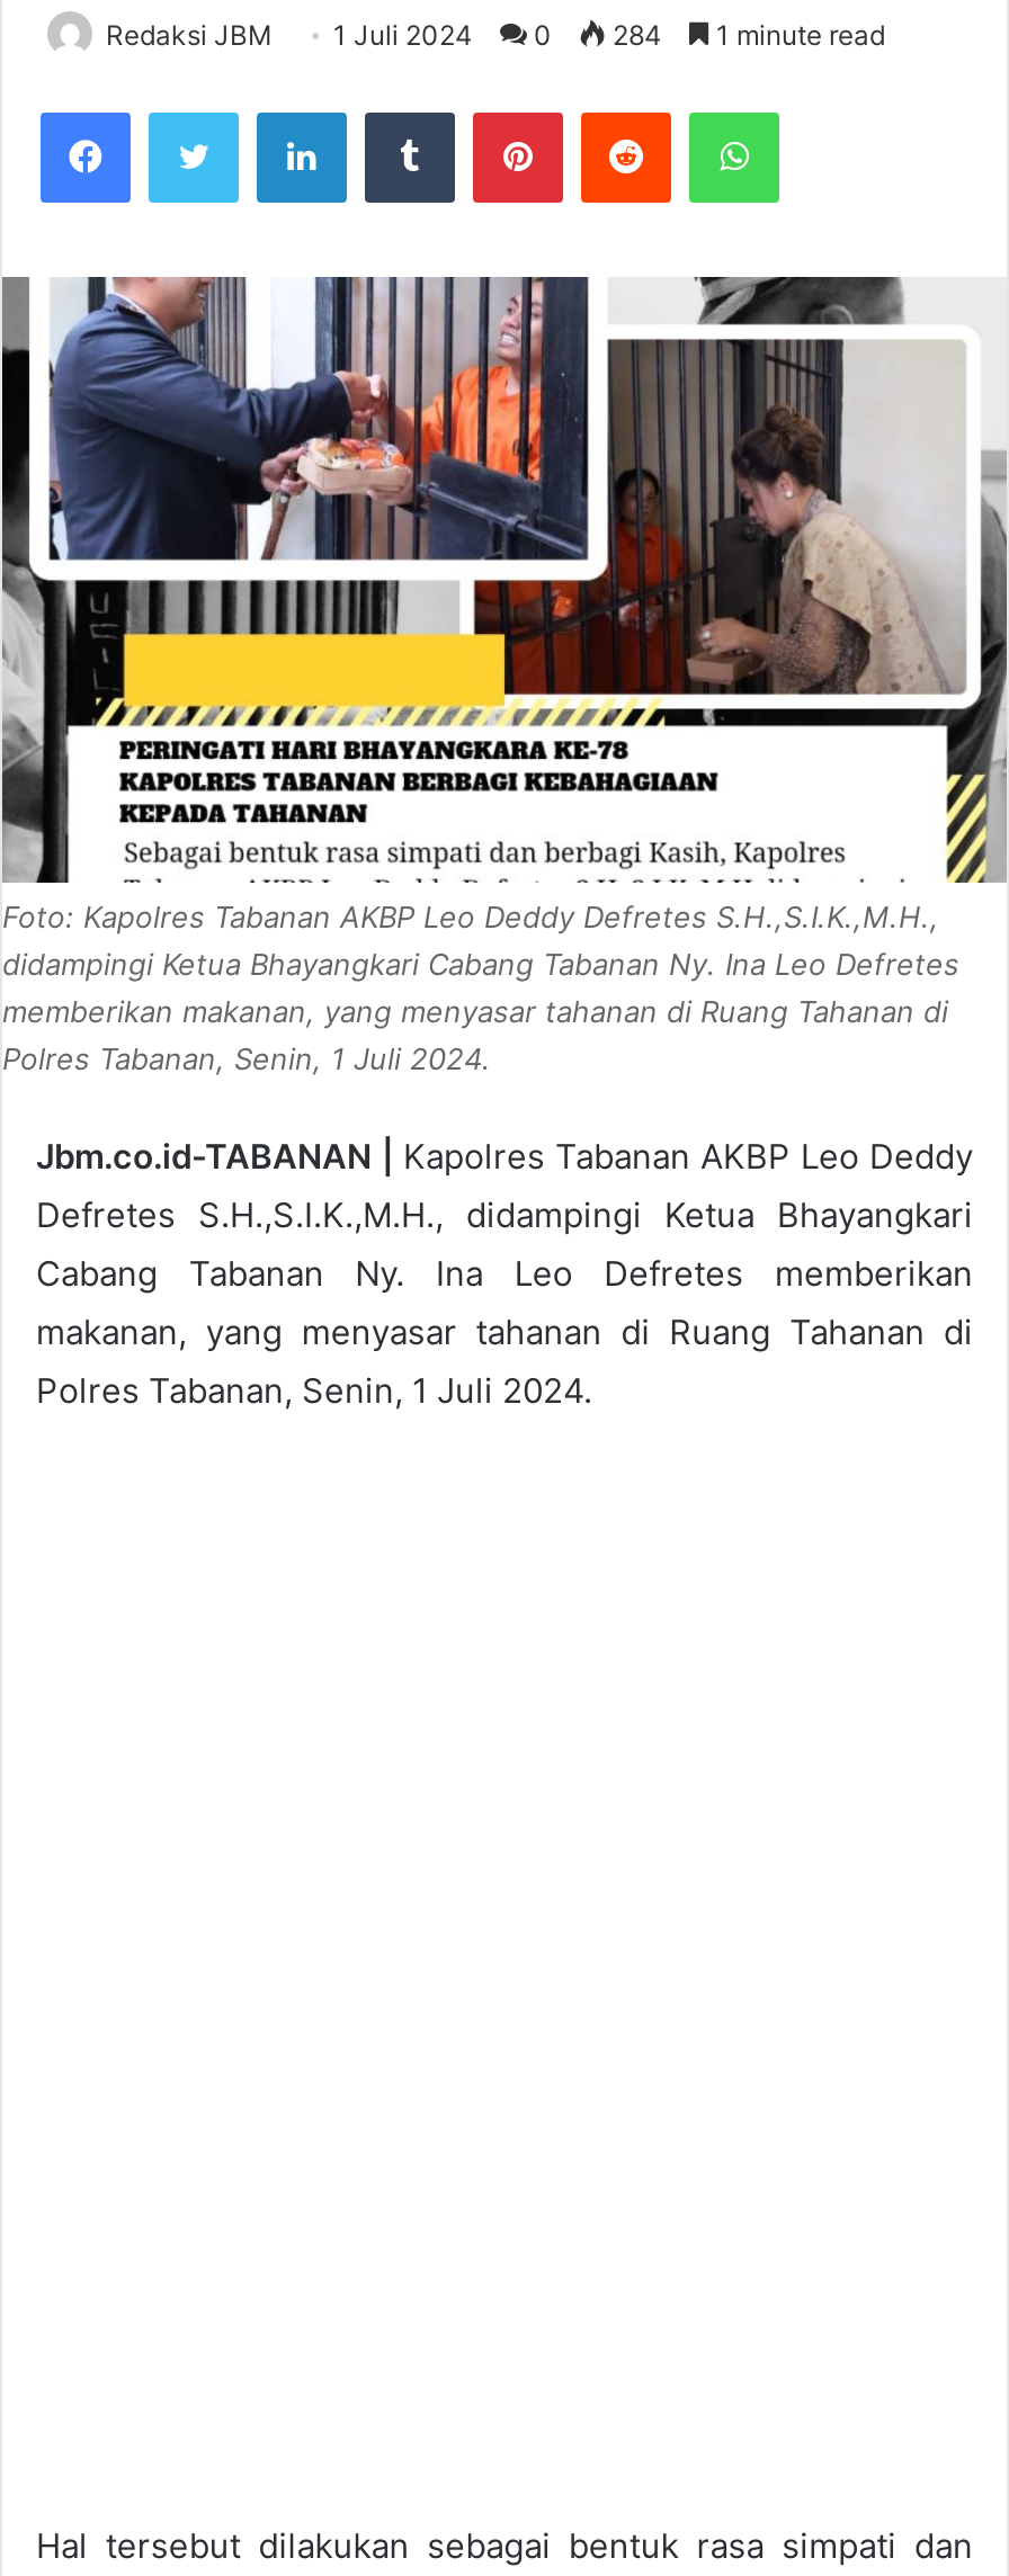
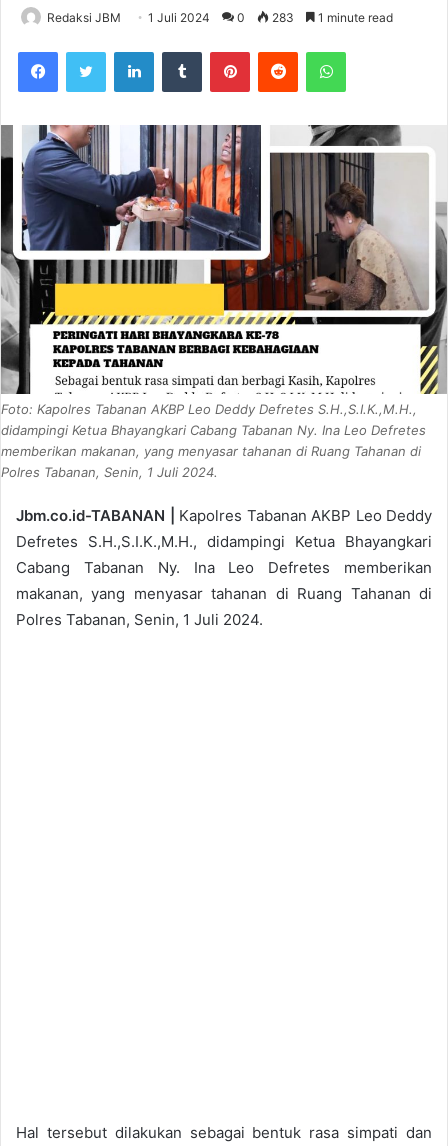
- Redaksi JBM 1 Juli 2024 0 284 1 minute read
+ Redaksi JBM 1 Juli 2024 0 283 1 minute read
